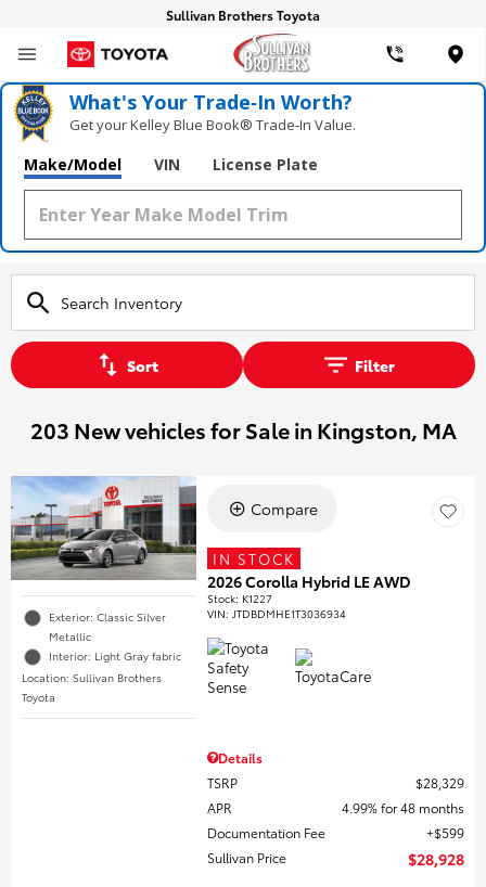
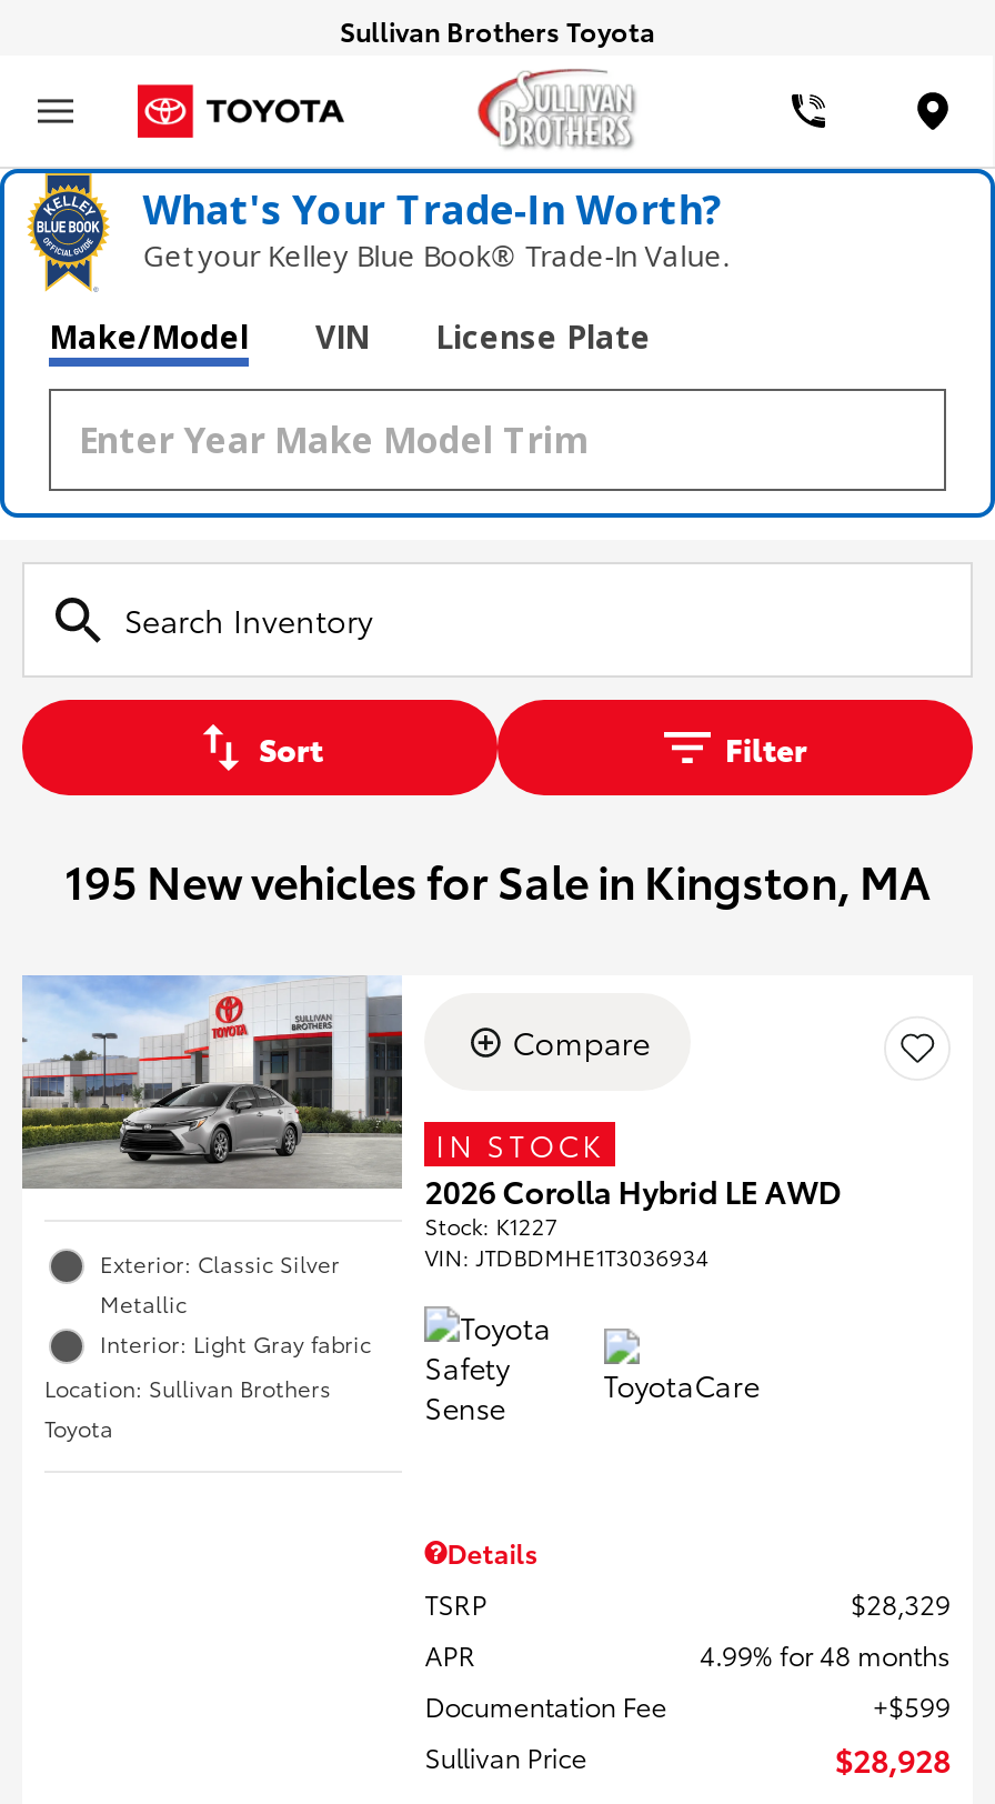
- 203 New vehicles for Sale in Kingston, MA
+ 195 New vehicles for Sale in Kingston, MA
